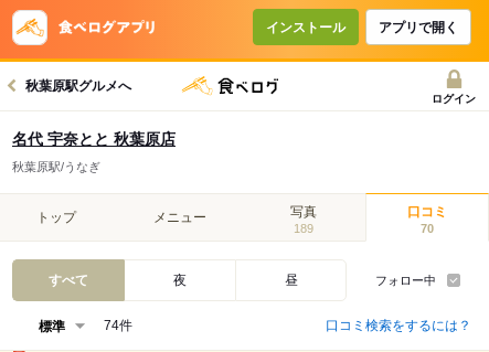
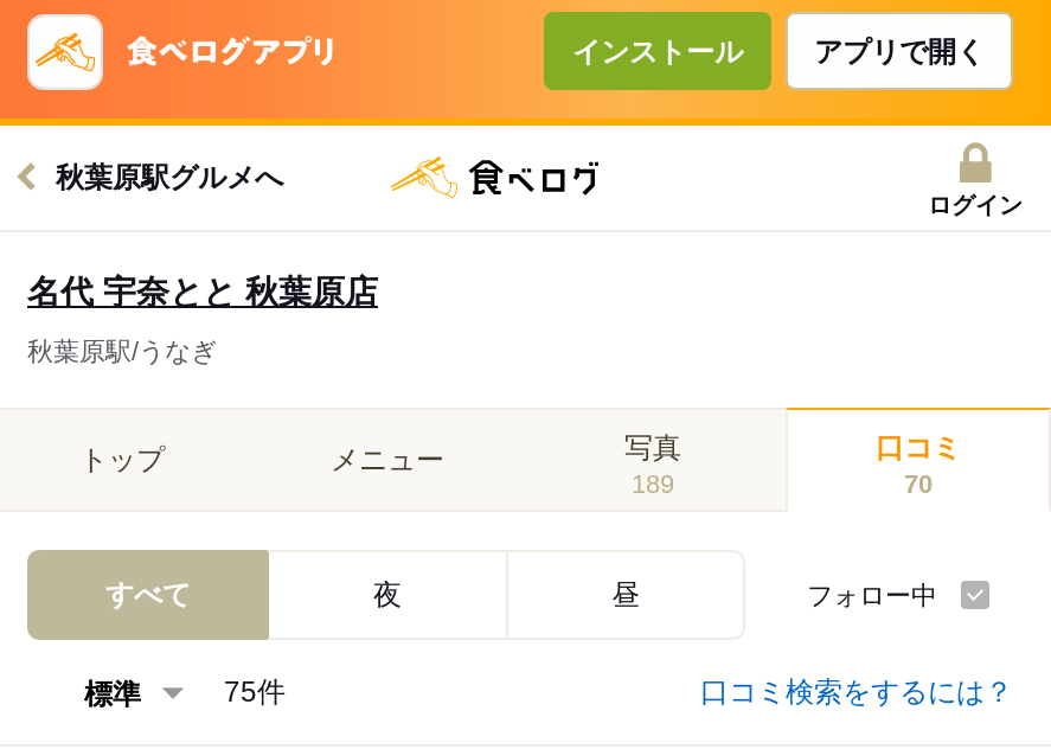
- 74件
+ 75件
